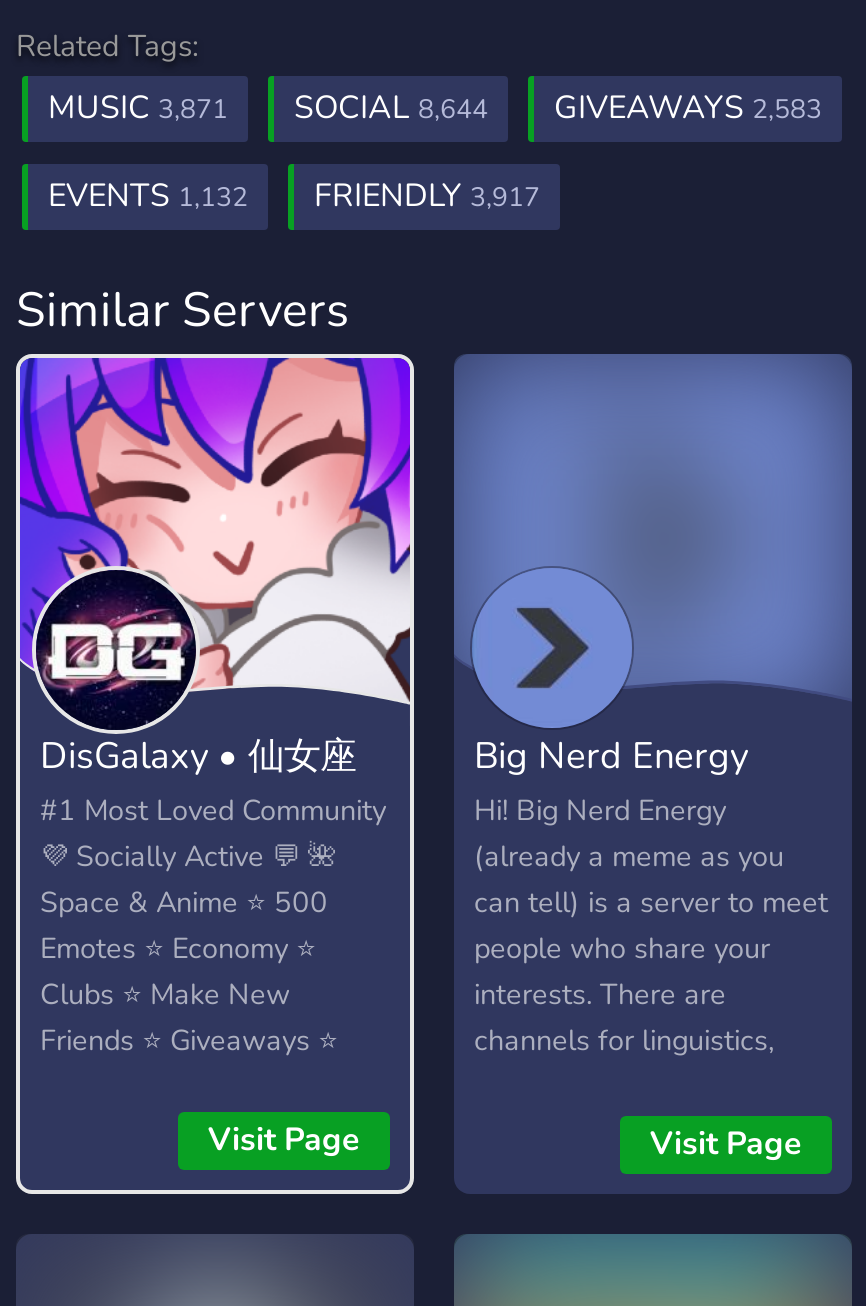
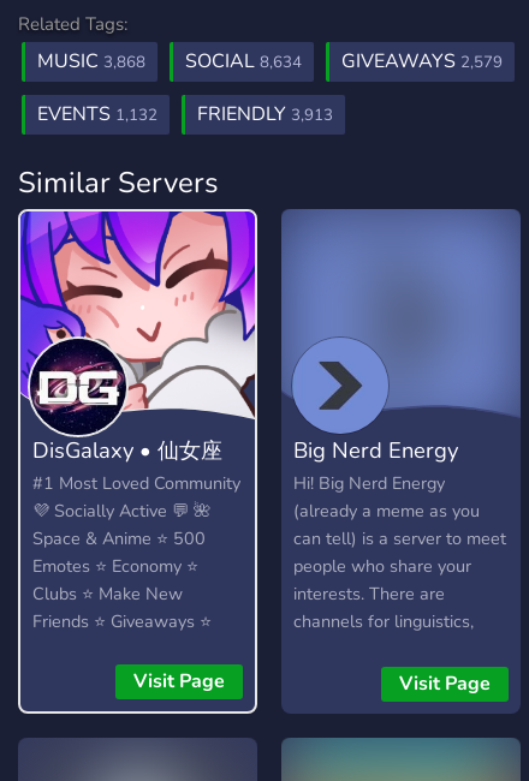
- MUSIC 3,871
+ MUSIC 3,868

- SOCIAL 8,644
+ SOCIAL 8,634

- GIVEAWAYS 2,583
+ GIVEAWAYS 2,579

- EVENTS 1,132 FRIENDLY 3,917
+ EVENTS 1,132 FRIENDLY 3,913
